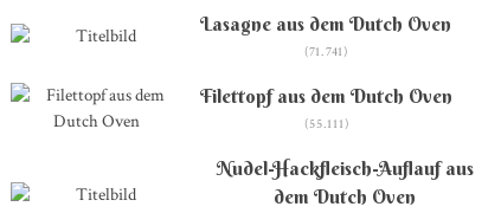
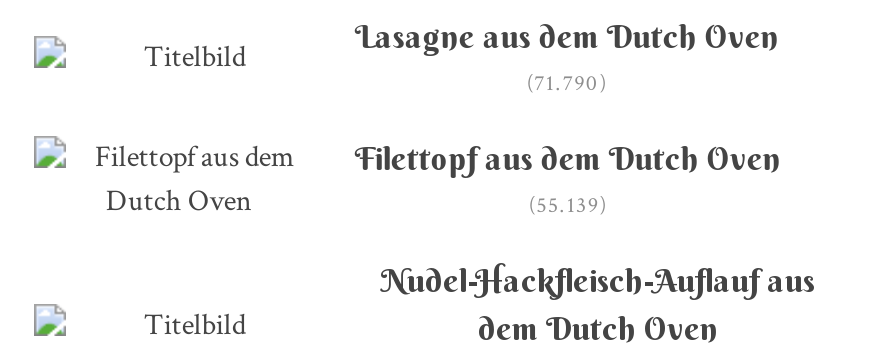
- (71.741)
+ (71.790)

- (55.111)
+ (55.139)
